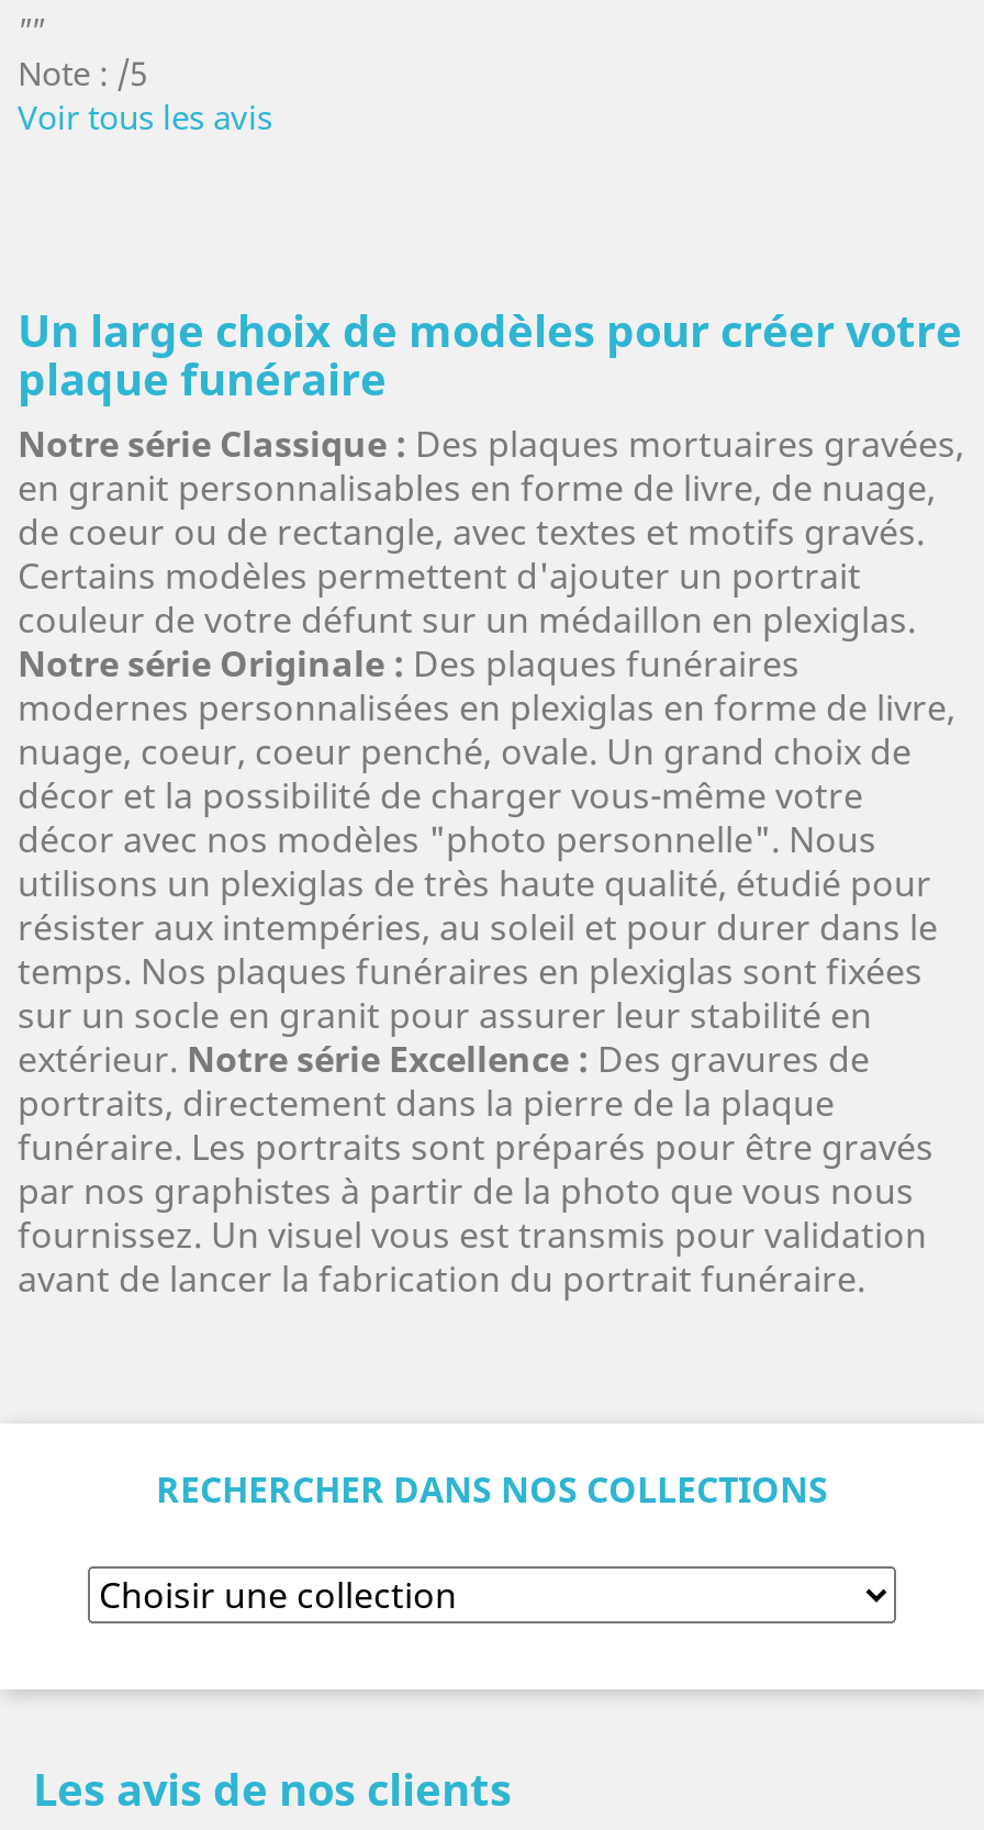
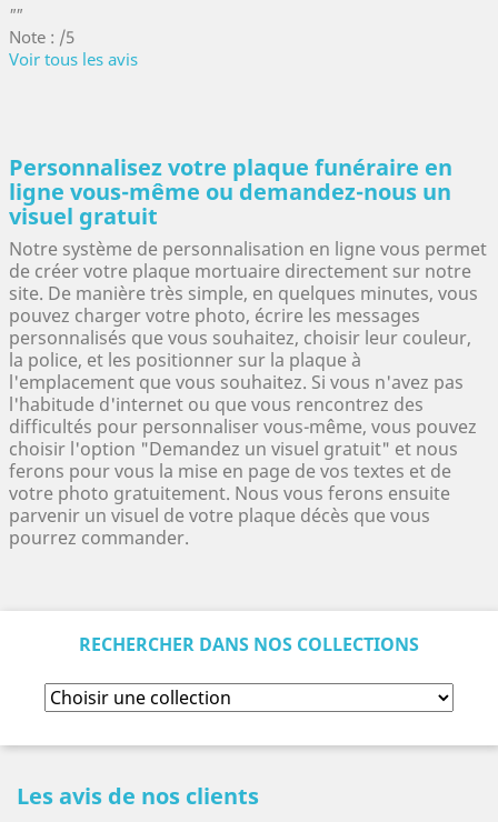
- Un large choix de modèles pour créer votre
- plaque funéraire
- Notre série Classique : Des plaques mortuaires gravées,
- en granit personnalisables en forme de livre, de nuage,
- de coeur ou de rectangle, avec textes et motifs gravés.
- Certains modèles permettent d'ajouter un portrait
- couleur de votre défunt sur un médaillon en plexiglas.
- Notre série Originale : Des plaques funéraires
- modernes personnalisées en plexiglas en forme de livre,
- nuage, coeur, coeur penché, ovale. Un grand choix de
- décor et la possibilité de charger vous-même votre
- décor avec nos modèles "photo personnelle". Nous
- utilisons un plexiglas de très haute qualité, étudié pour
- résister aux intempéries, au soleil et pour durer dans le
- temps. Nos plaques funéraires en plexiglas sont fixées
- sur un socle en granit pour assurer leur stabilité en
- extérieur. Notre série Excellence : Des gravures de
- portraits, directement dans la pierre de la plaque
- funéraire. Les portraits sont préparés pour être gravés
- par nos graphistes à partir de la photo que vous nous
- fournissez. Un visuel vous est transmis pour validation
- avant de lancer la fabrication du portrait funéraire.
+ Personnalisez votre plaque funéraire en
+ ligne vous-même ou demandez-nous un
+ visuel gratuit
+ Notre système de personnalisation en ligne vous permet
+ de créer votre plaque mortuaire directement sur notre
+ site. De manière très simple, en quelques minutes, vous
+ pouvez charger votre photo, écrire les messages
+ personnalisés que vous souhaitez, choisir leur couleur,
+ la police, et les positionner sur la plaque à
+ l'emplacement que vous souhaitez. Si vous n'avez pas
+ l'habitude d'internet ou que vous rencontrez des
+ difficultés pour personnaliser vous-même, vous pouvez
+ choisir l'option "Demandez un visuel gratuit" et nous
+ ferons pour vous la mise en page de vos textes et de
+ votre photo gratuitement. Nous vous ferons ensuite
+ parvenir un visuel de votre plaque décès que vous
+ pourrez commander.
